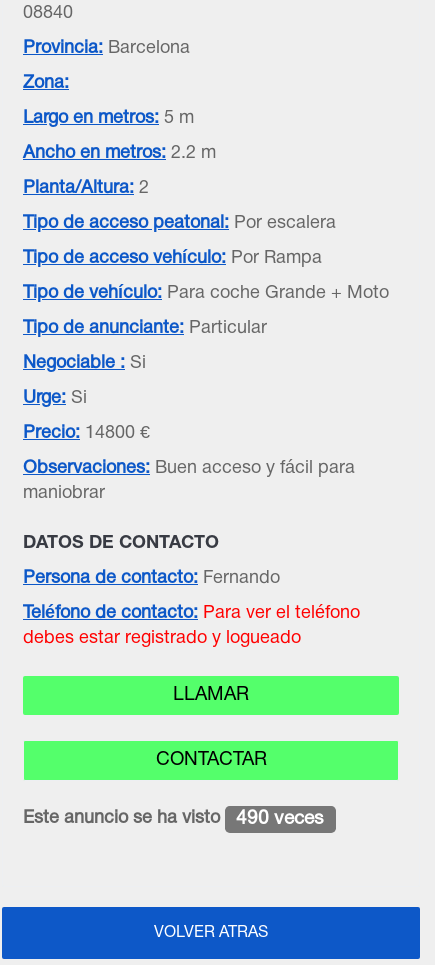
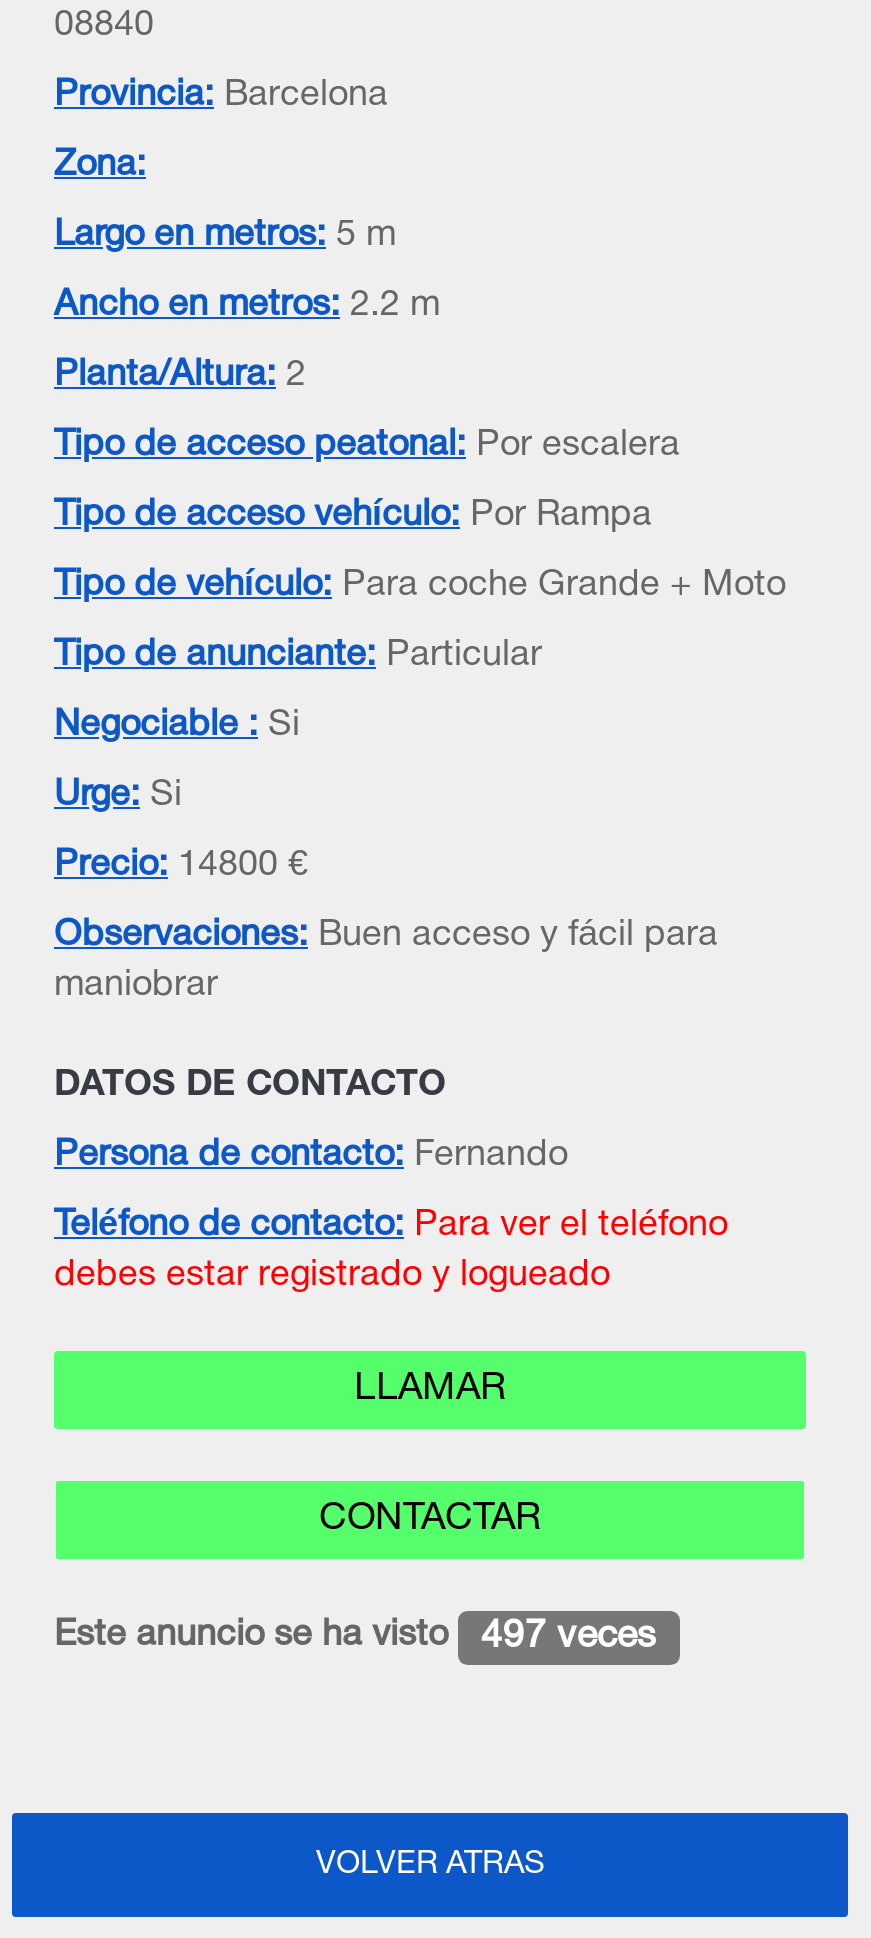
- Este anuncio se ha visto 490 veces
+ Este anuncio se ha visto 497 veces
